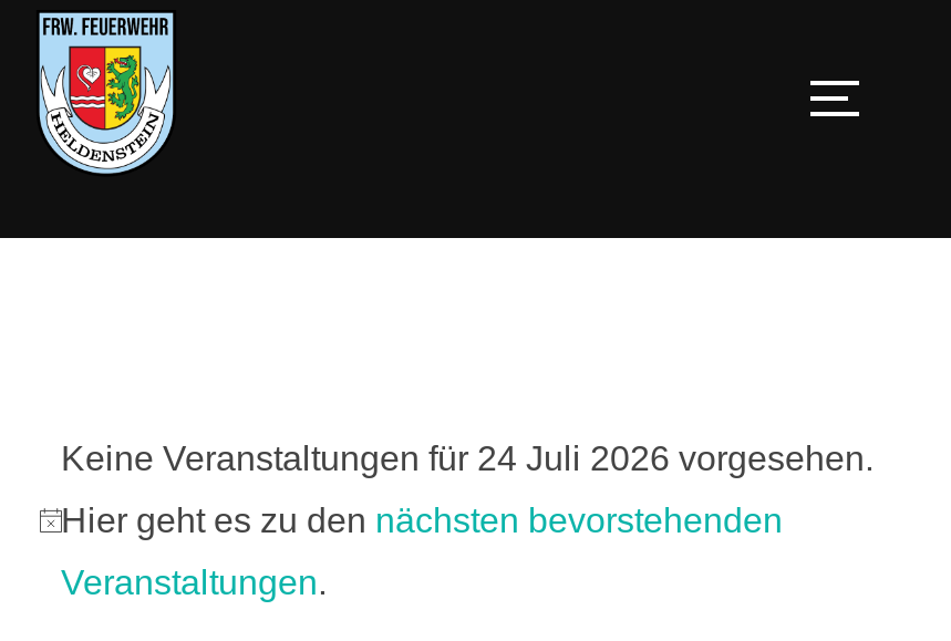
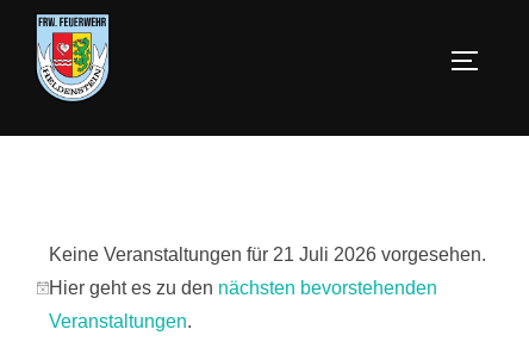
- Keine Veranstaltungen für 24 Juli 2026 vorgesehen.
+ Keine Veranstaltungen für 21 Juli 2026 vorgesehen.
